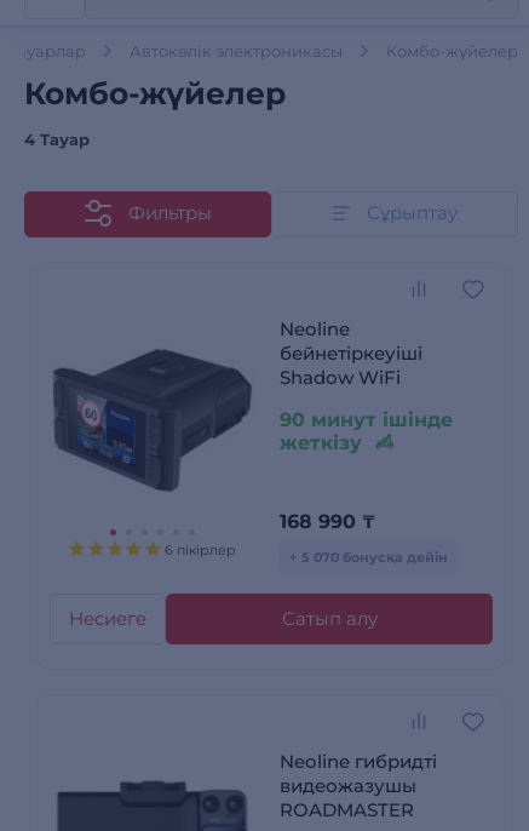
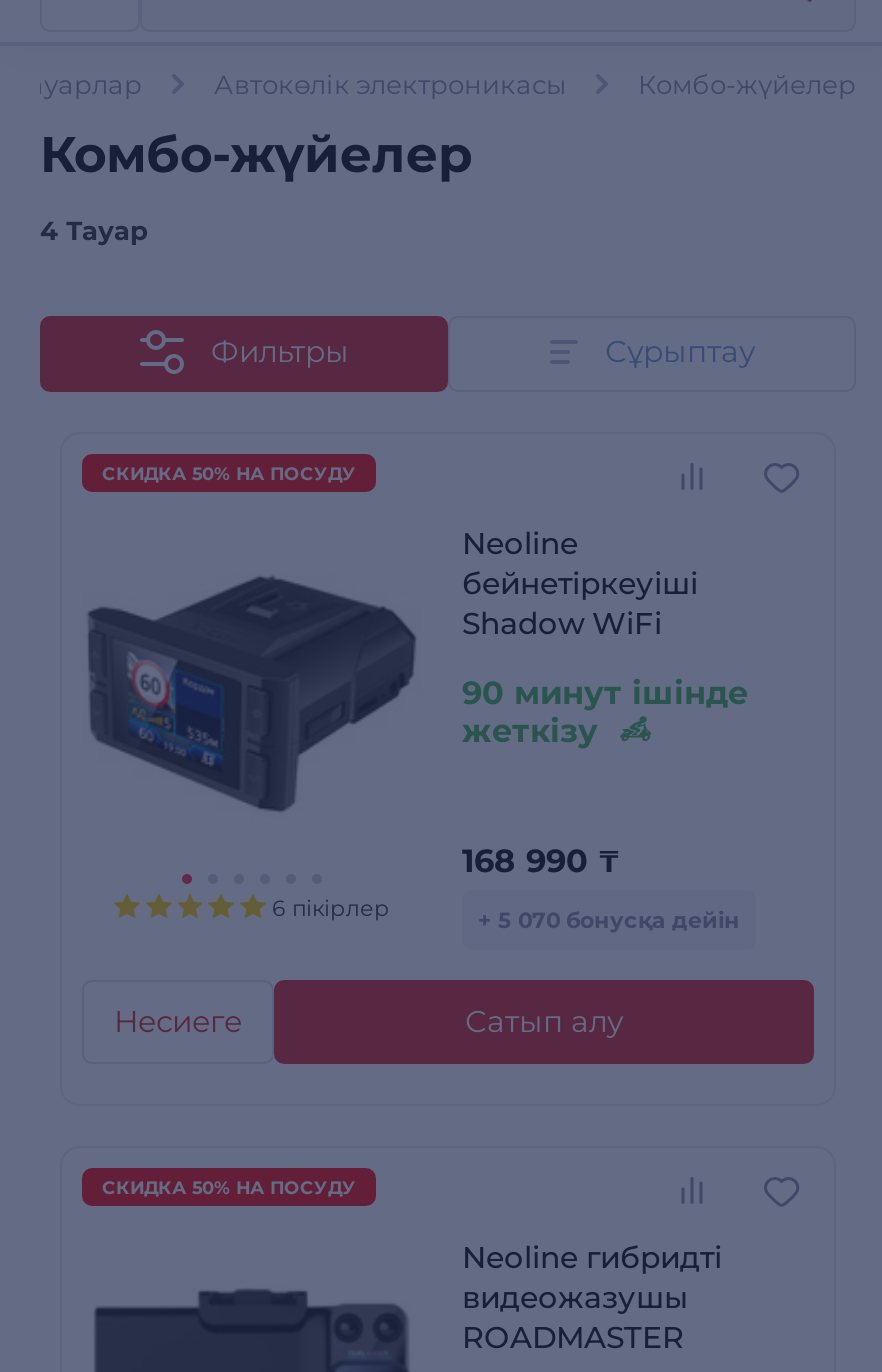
+ СКИДКА 50% НА ПОСУДУ

+ СКИДКА 50% НА ПОСУДУ
